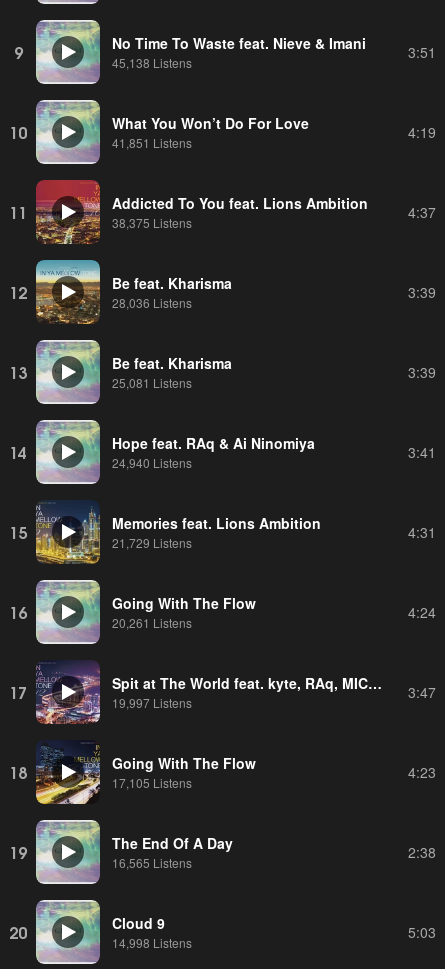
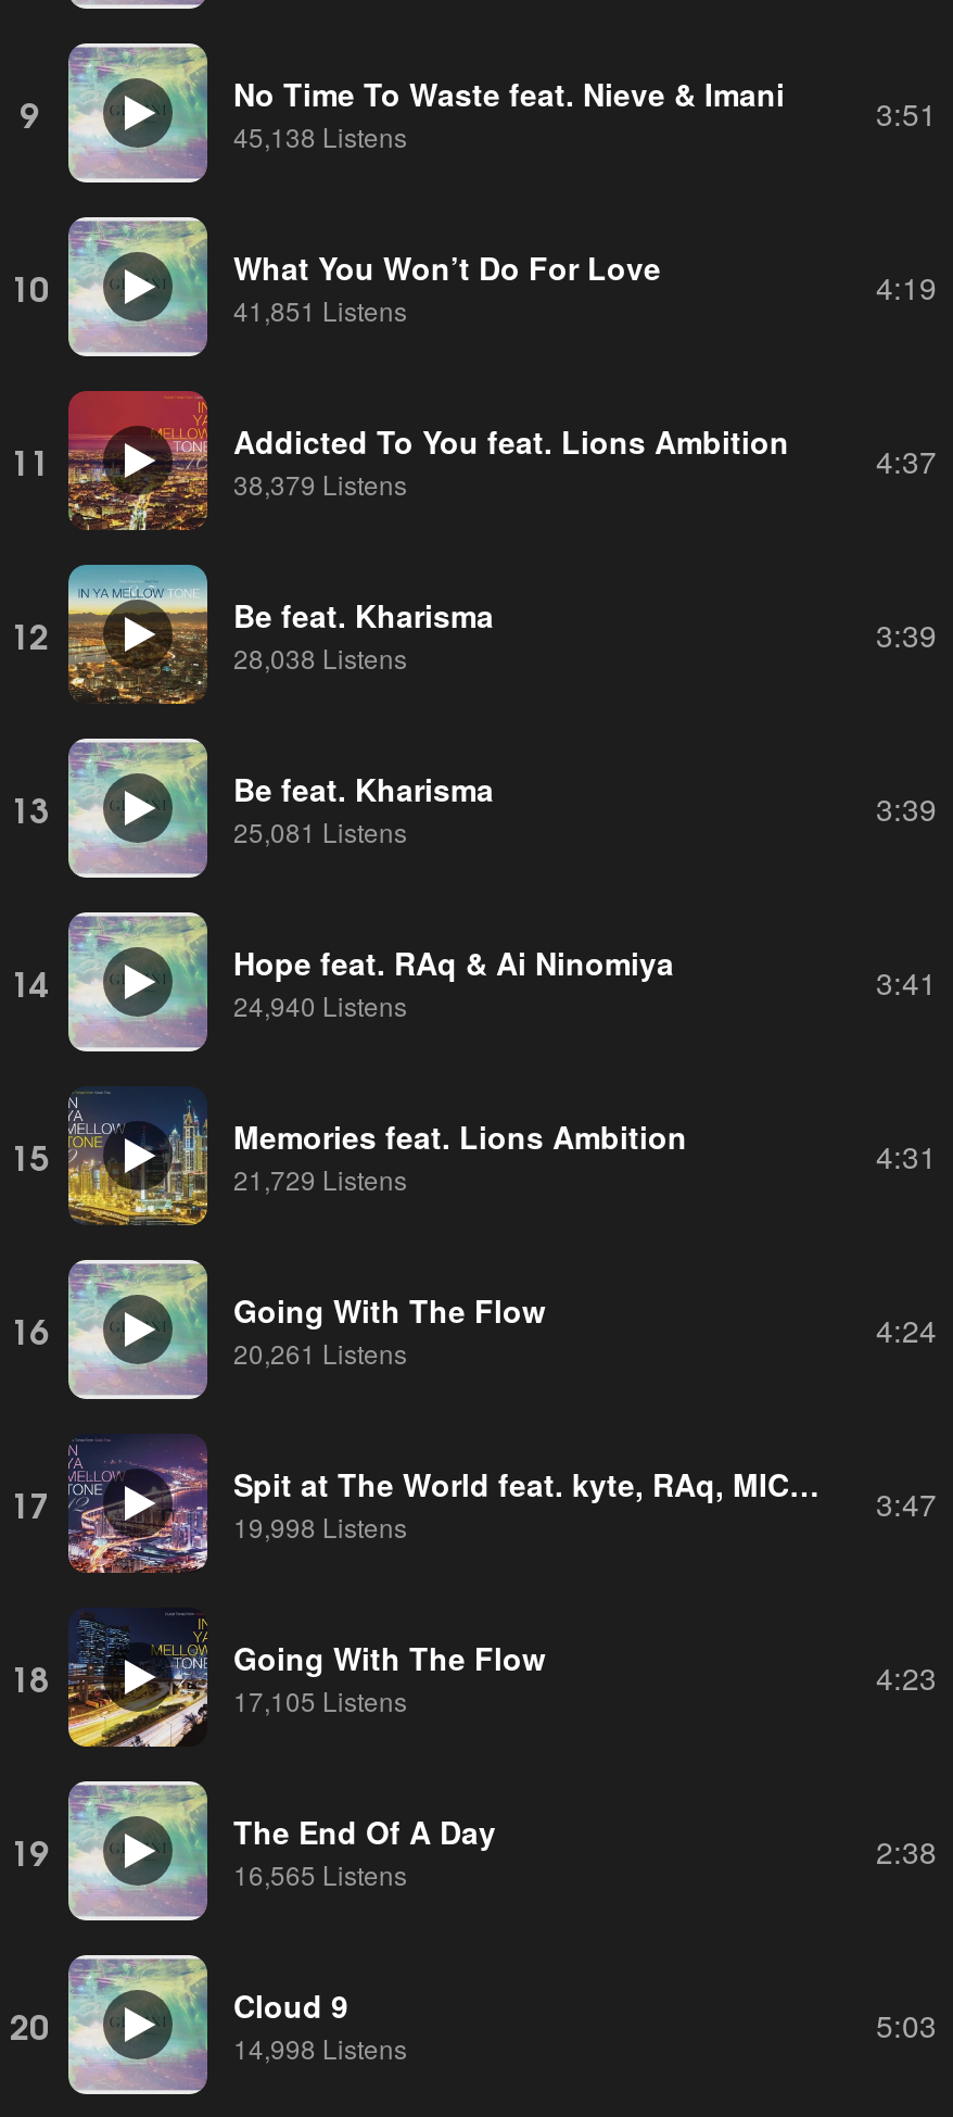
- 38,375 Listens
+ 38,379 Listens

- 28,036 Listens
+ 28,038 Listens

- 19,997 Listens
+ 19,998 Listens
